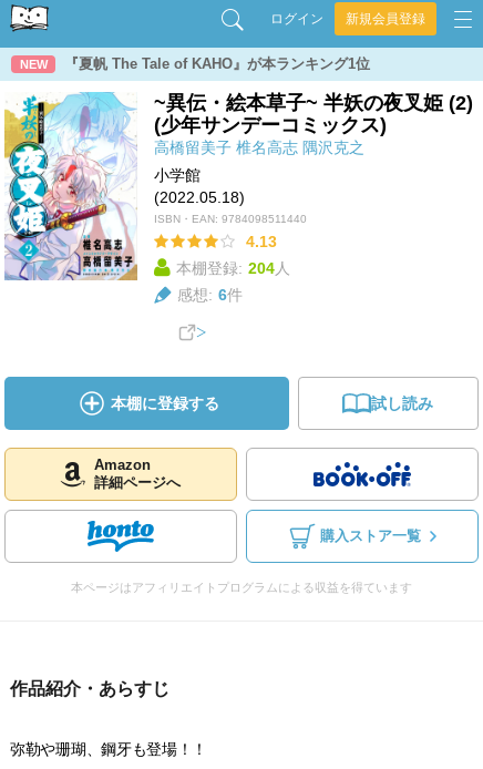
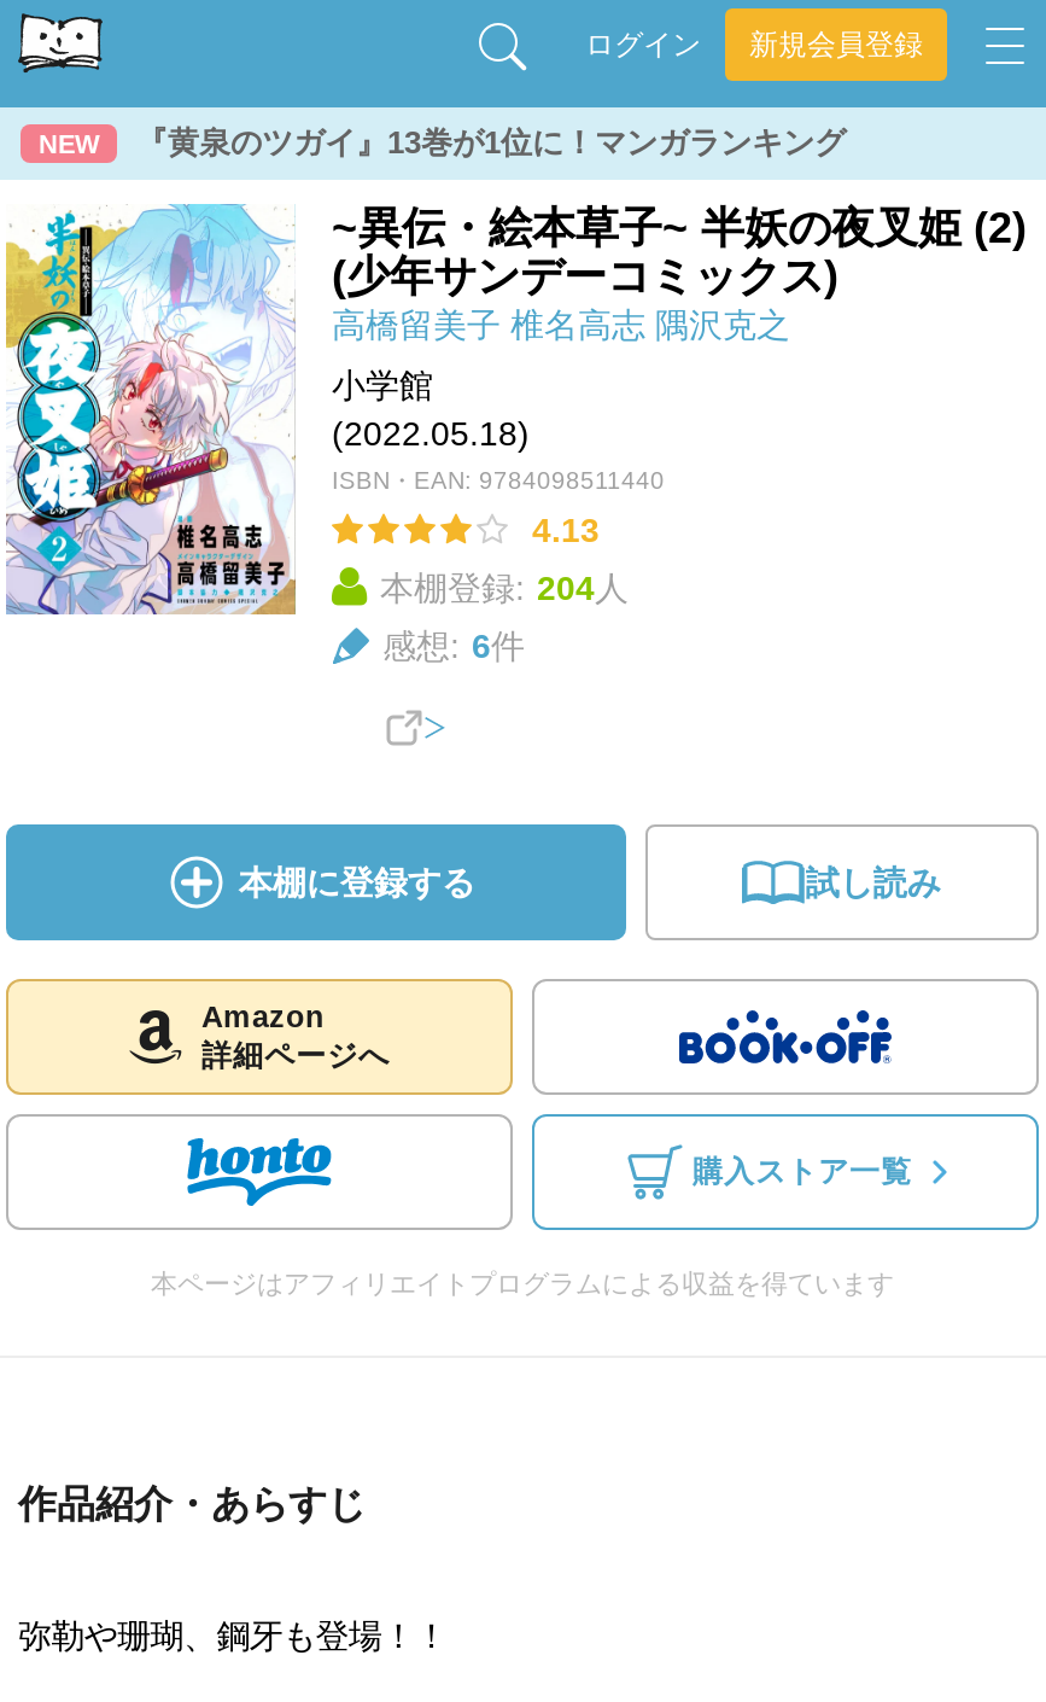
- 『夏帆 The Tale of KAHO』が本ランキング1位
+ 『黄泉のツガイ』13巻が1位に！マンガランキング
